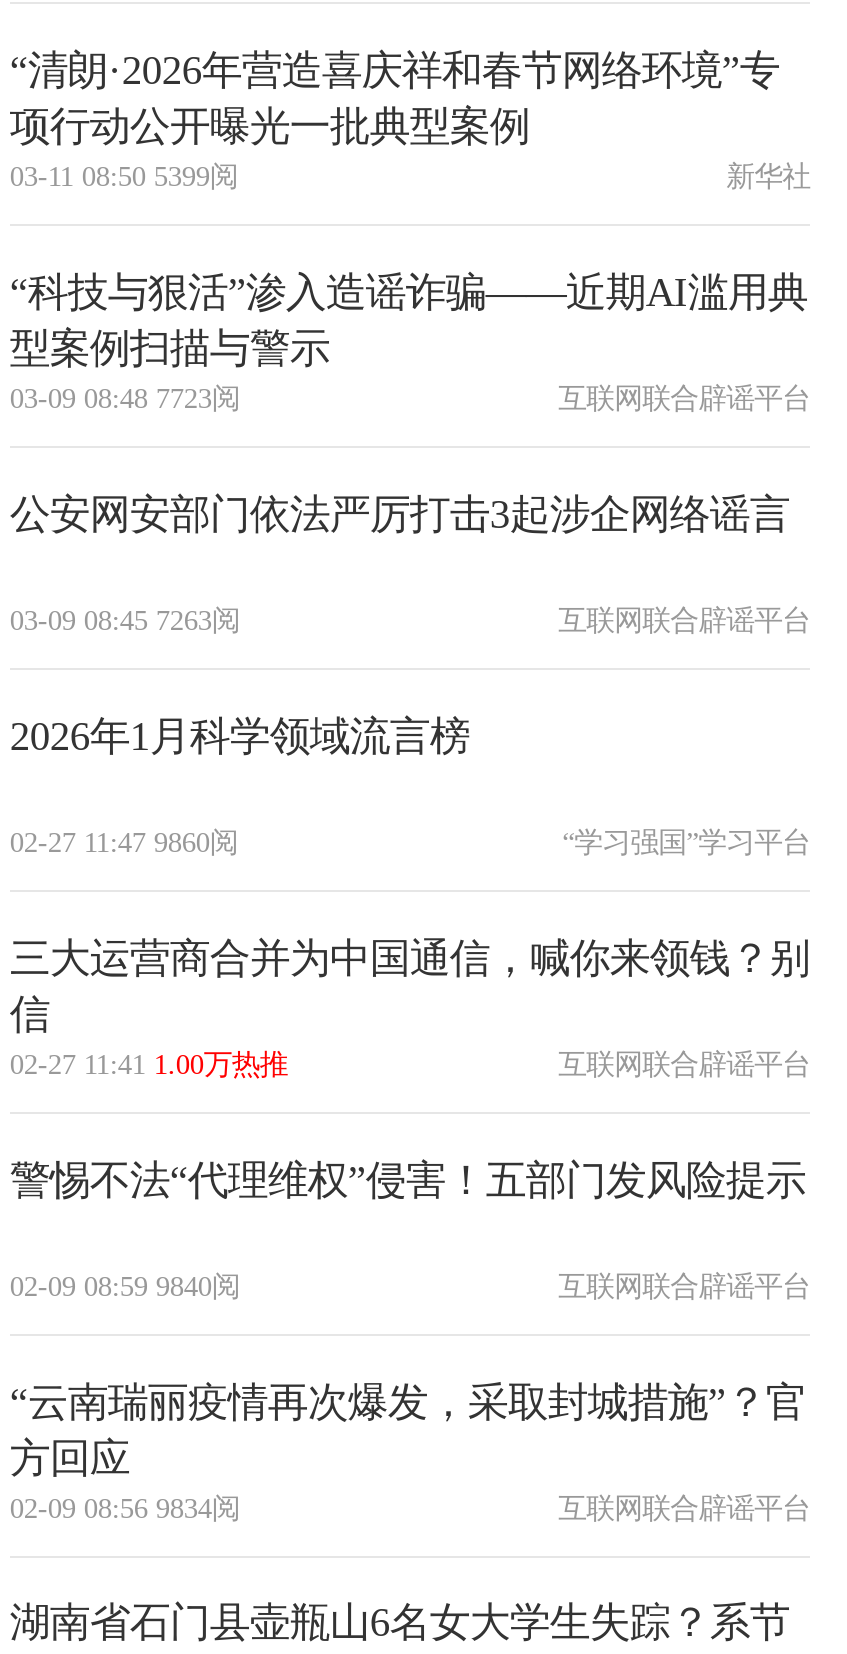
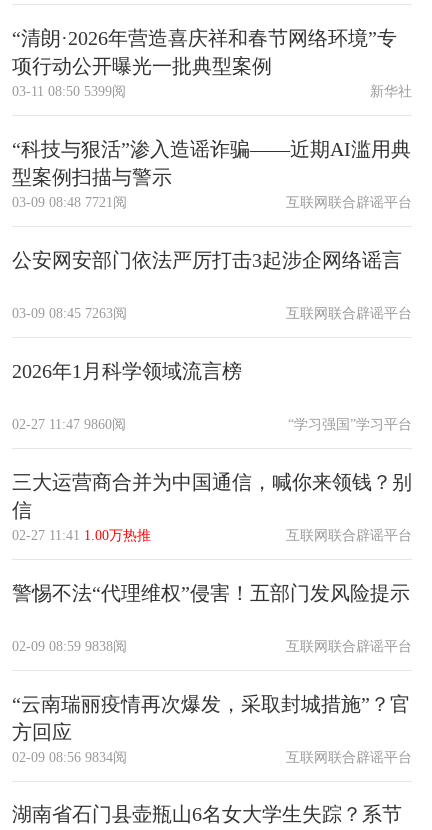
- 03-09 08:48 7723阅
+ 03-09 08:48 7721阅

- 02-09 08:59 9840阅
+ 02-09 08:59 9838阅
